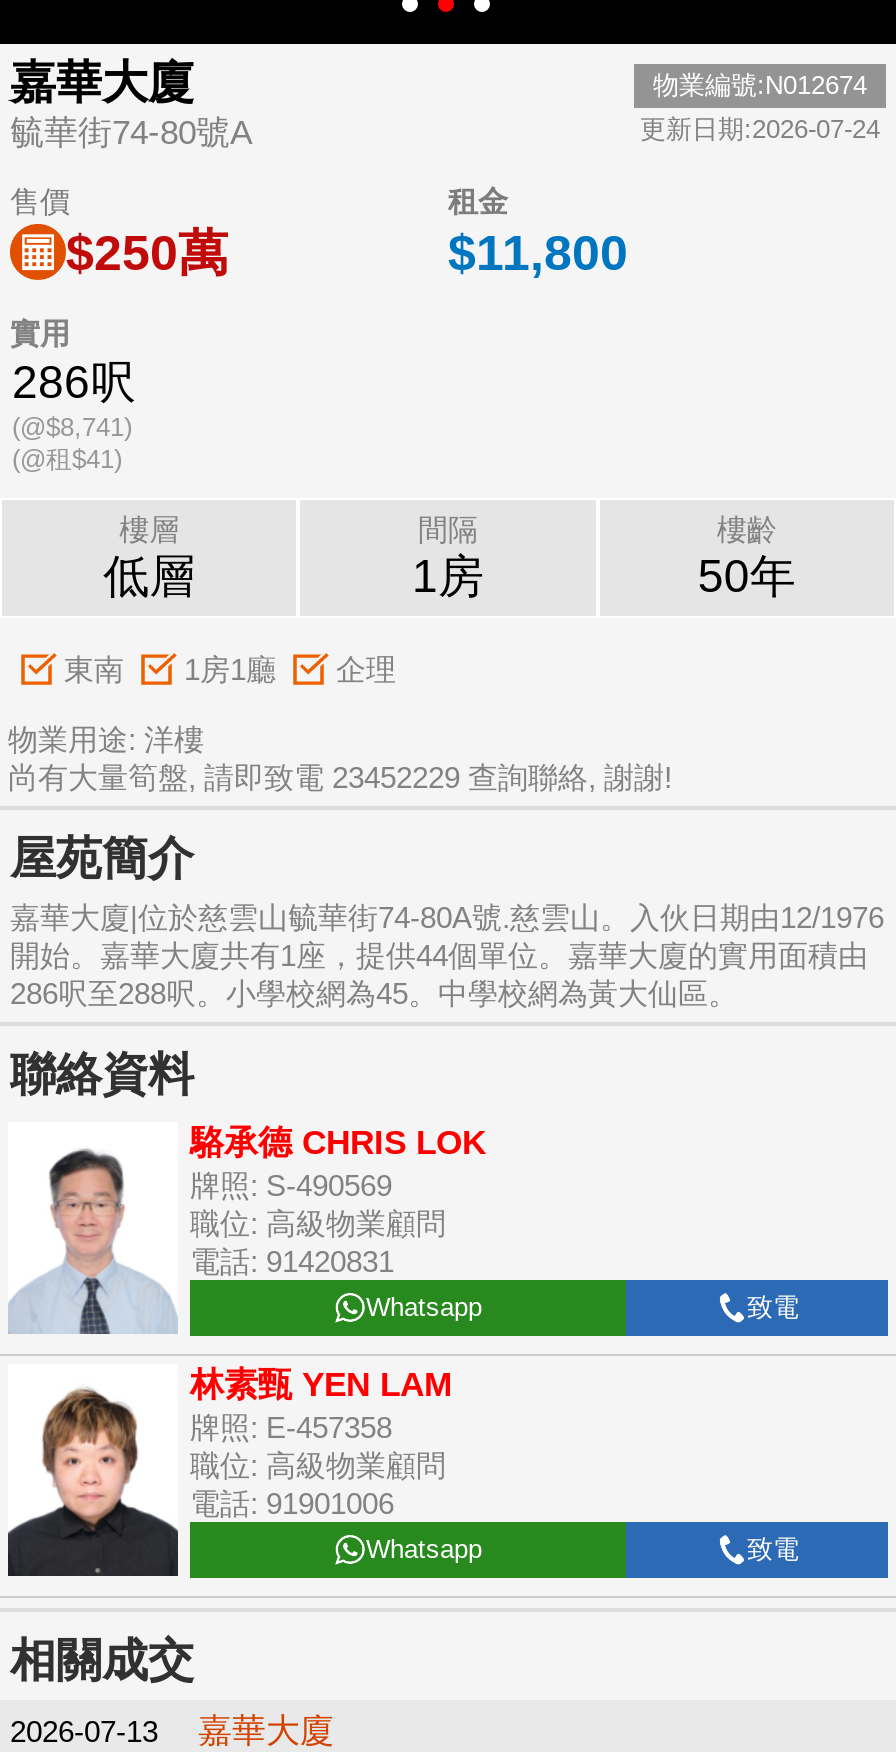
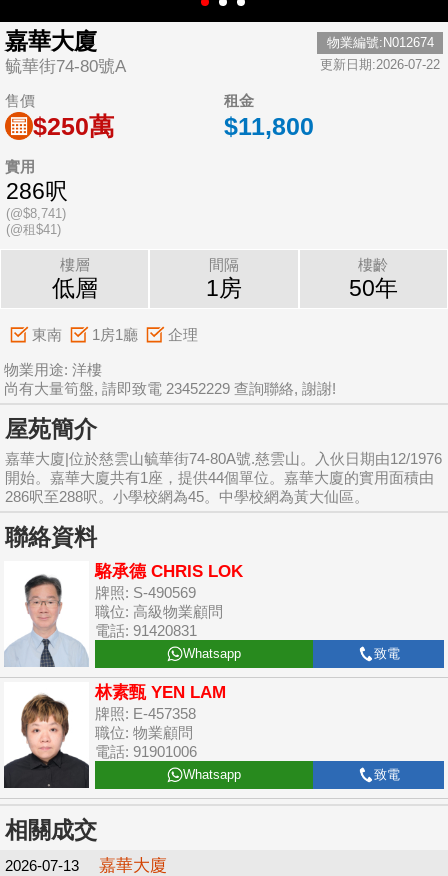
- 更新日期:2026-07-24
+ 更新日期:2026-07-22

- 職位: 高級物業顧問
+ 職位: 物業顧問
